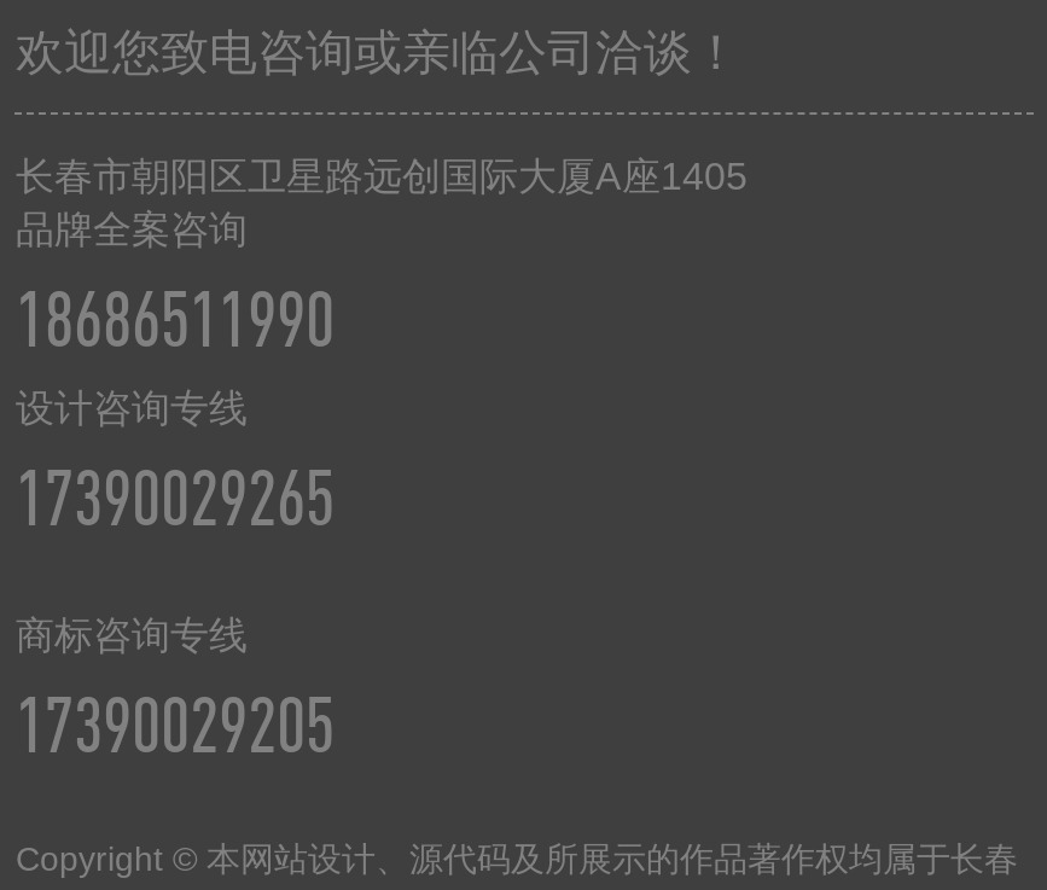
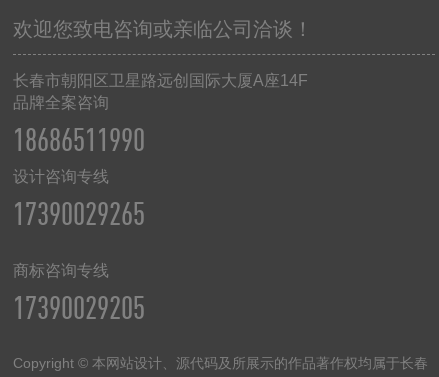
- 长春市朝阳区卫星路远创国际大厦A座1405
+ 长春市朝阳区卫星路远创国际大厦A座14F
